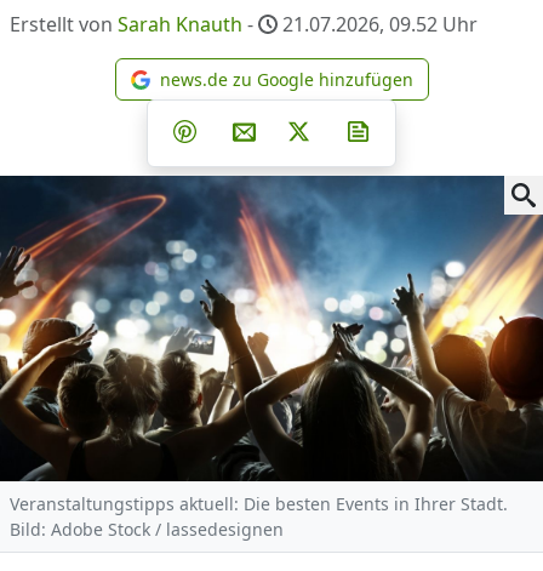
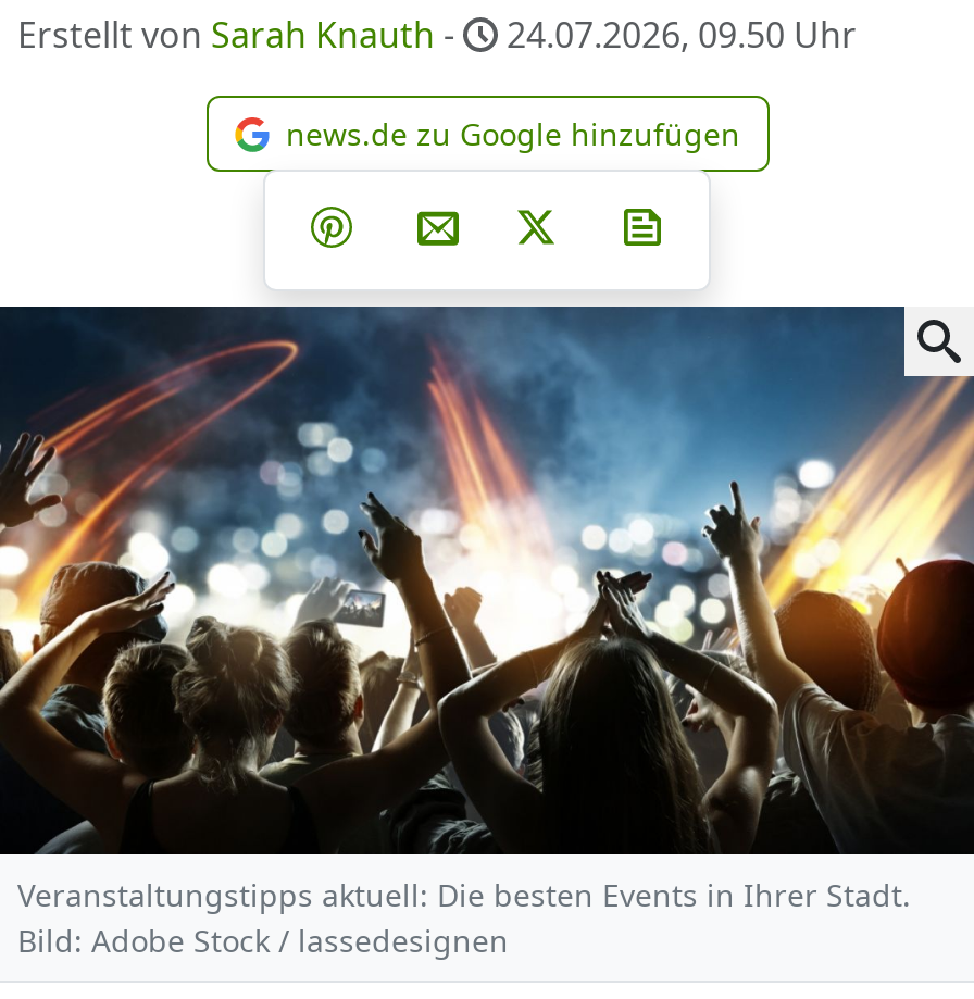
- Erstellt von Sarah Knauth - 21.07.2026, 09.52 Uhr
+ Erstellt von Sarah Knauth - 24.07.2026, 09.50 Uhr
